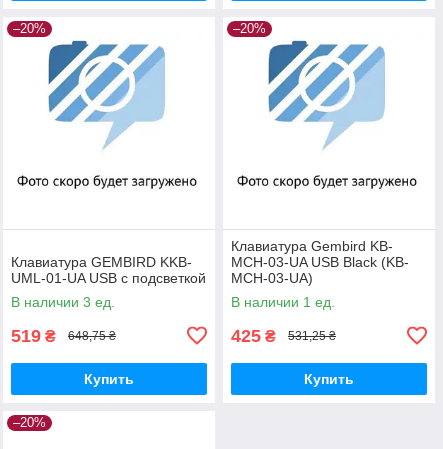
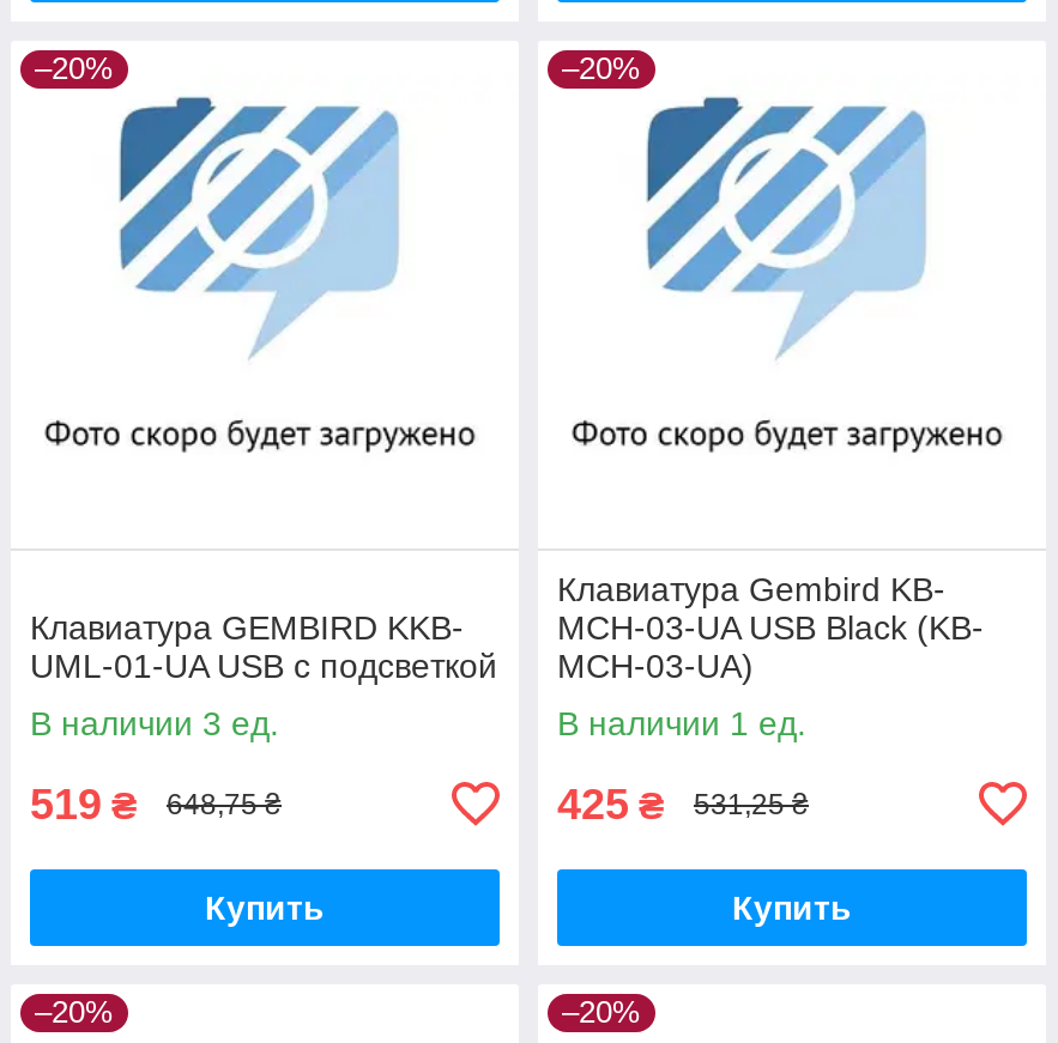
+ –20%
